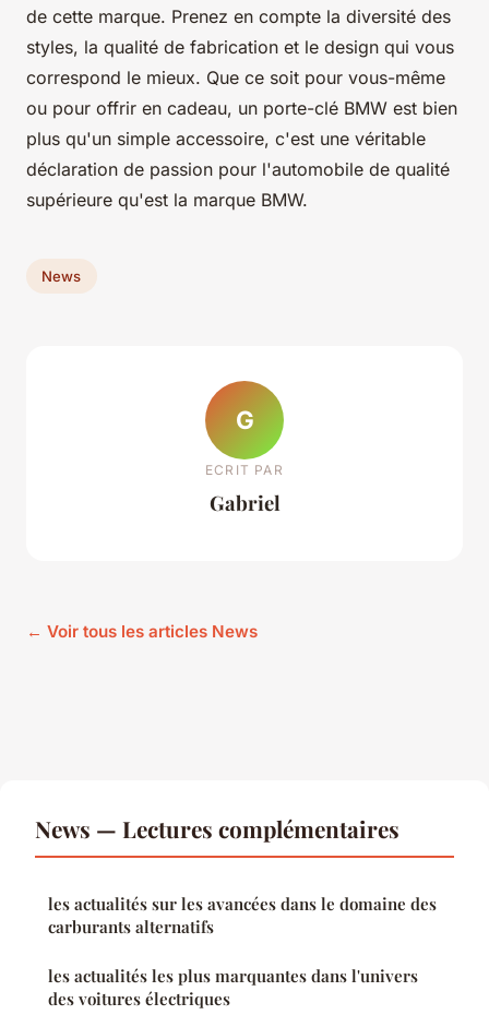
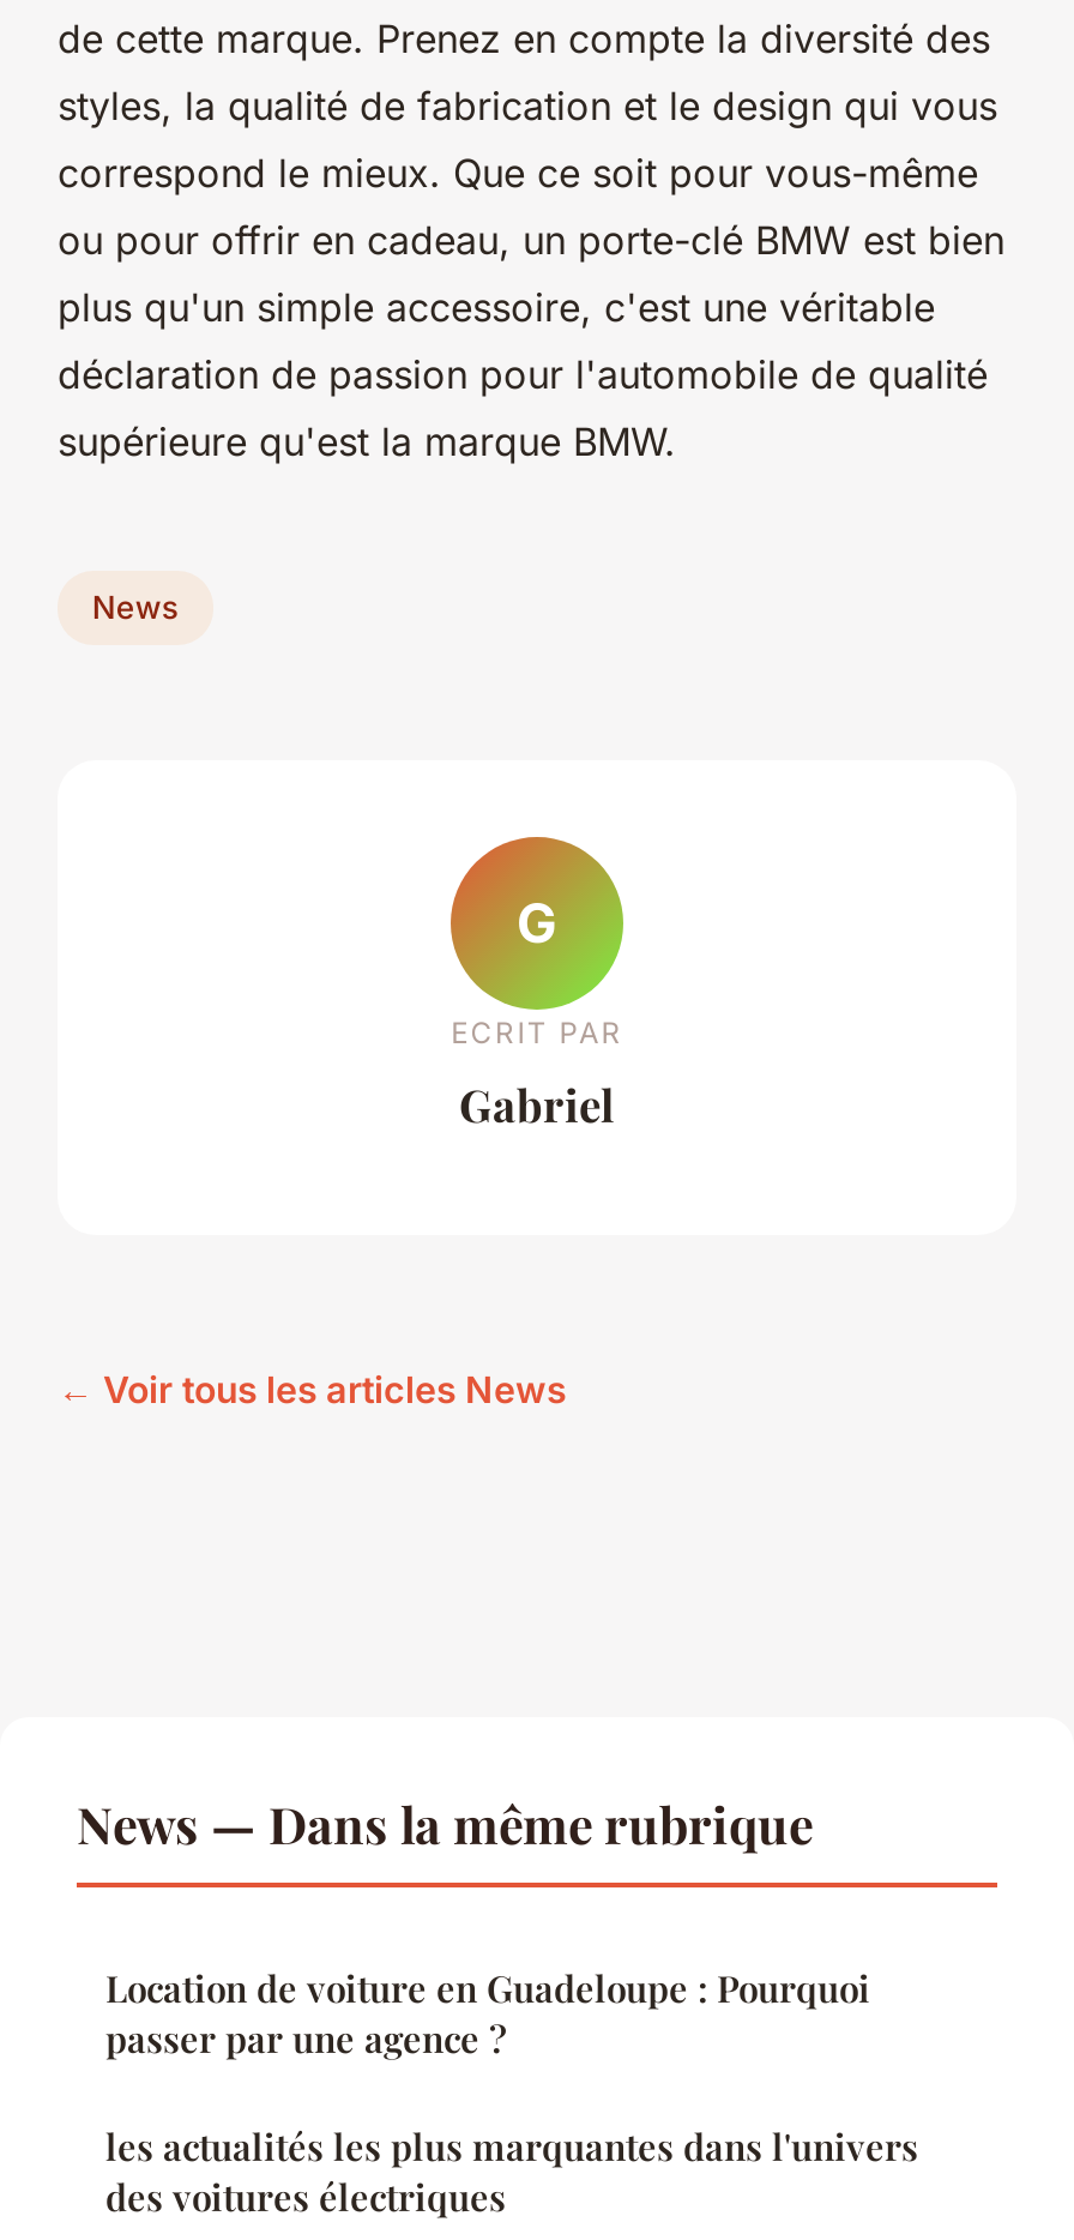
- News — Lectures complémentaires
+ News — Dans la même rubrique

- les actualités sur les avancées dans le domaine des
- carburants alternatifs
+ Location de voiture en Guadeloupe : Pourquoi
+ passer par une agence ?
